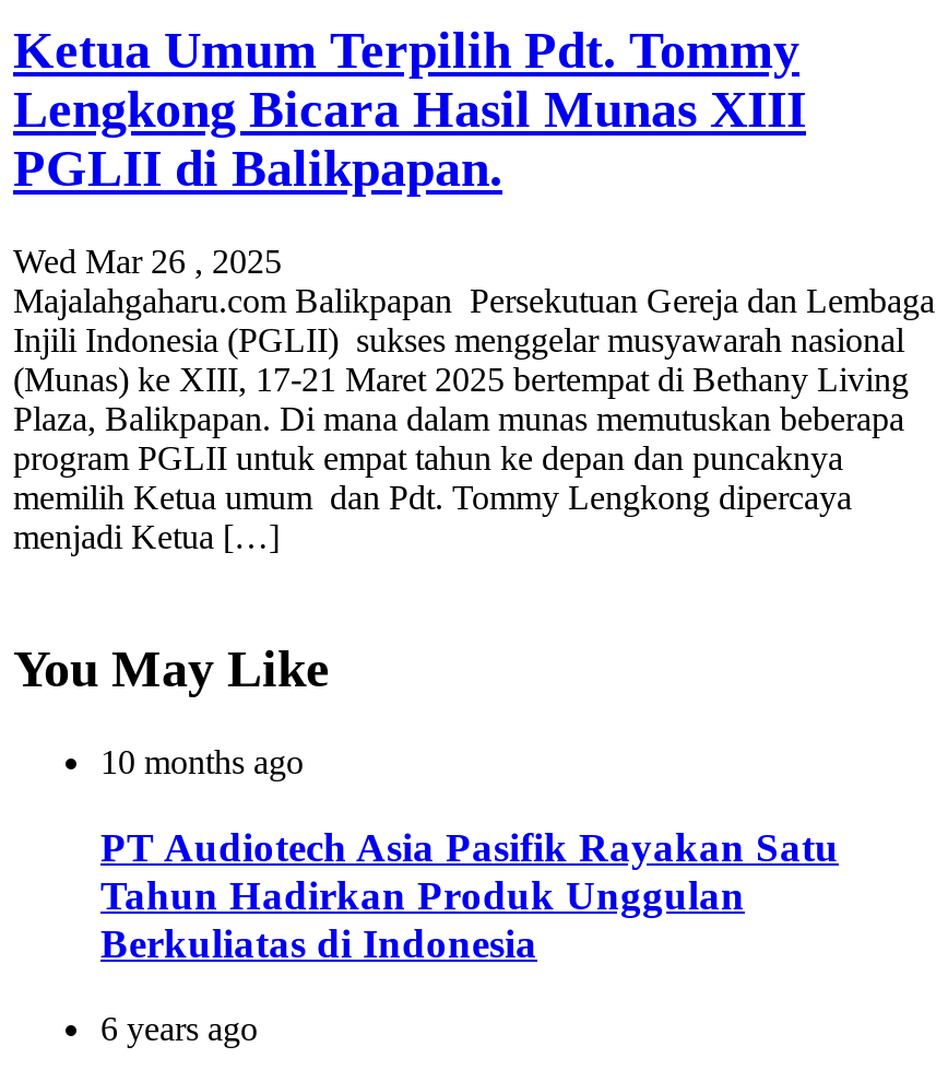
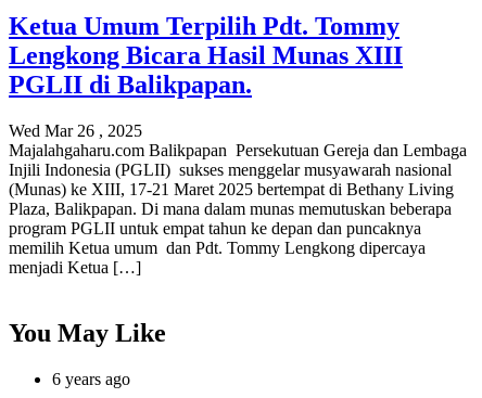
- 10 months ago
- PT Audiotech Asia Pasifik Rayakan Satu
- Tahun Hadirkan Produk Unggulan
- Berkuliatas di Indonesia
